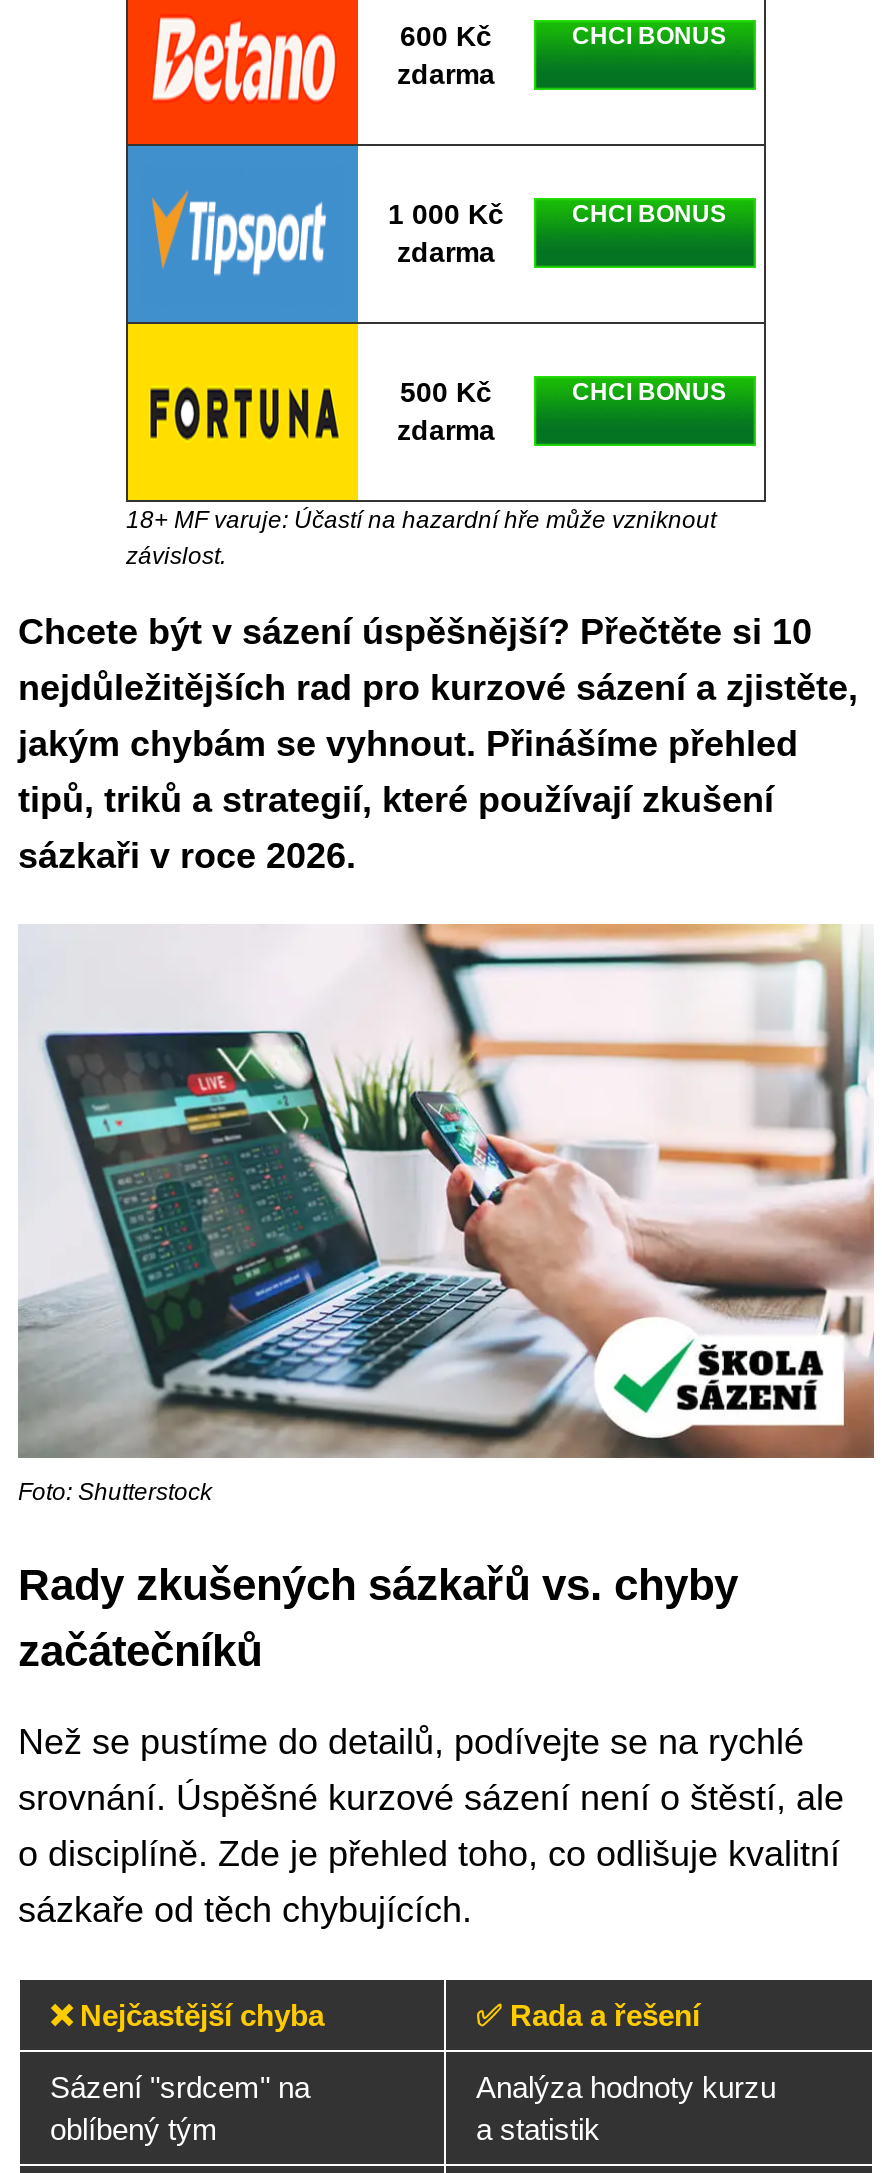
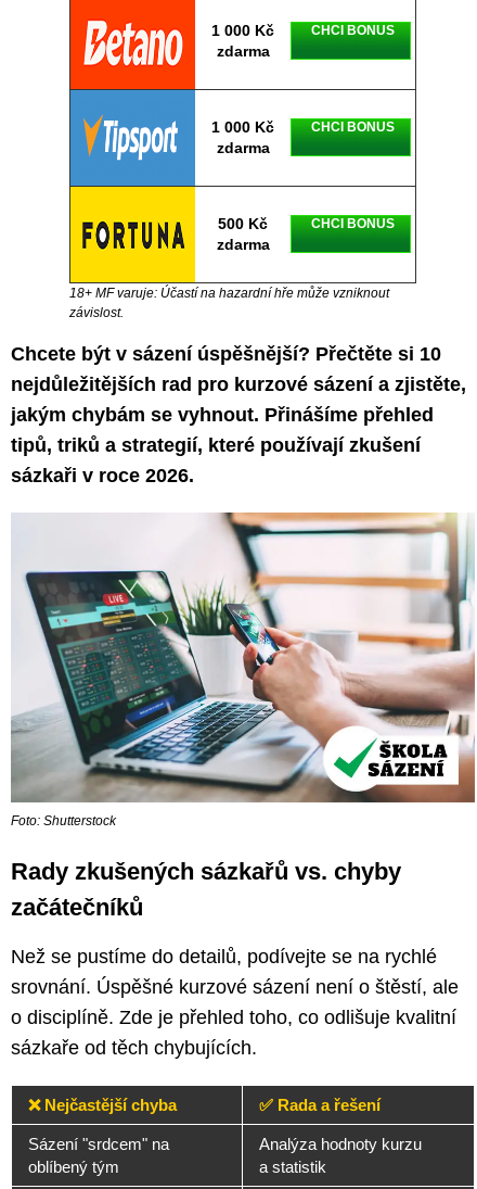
- 600 Kč
+ 1 000 Kč
